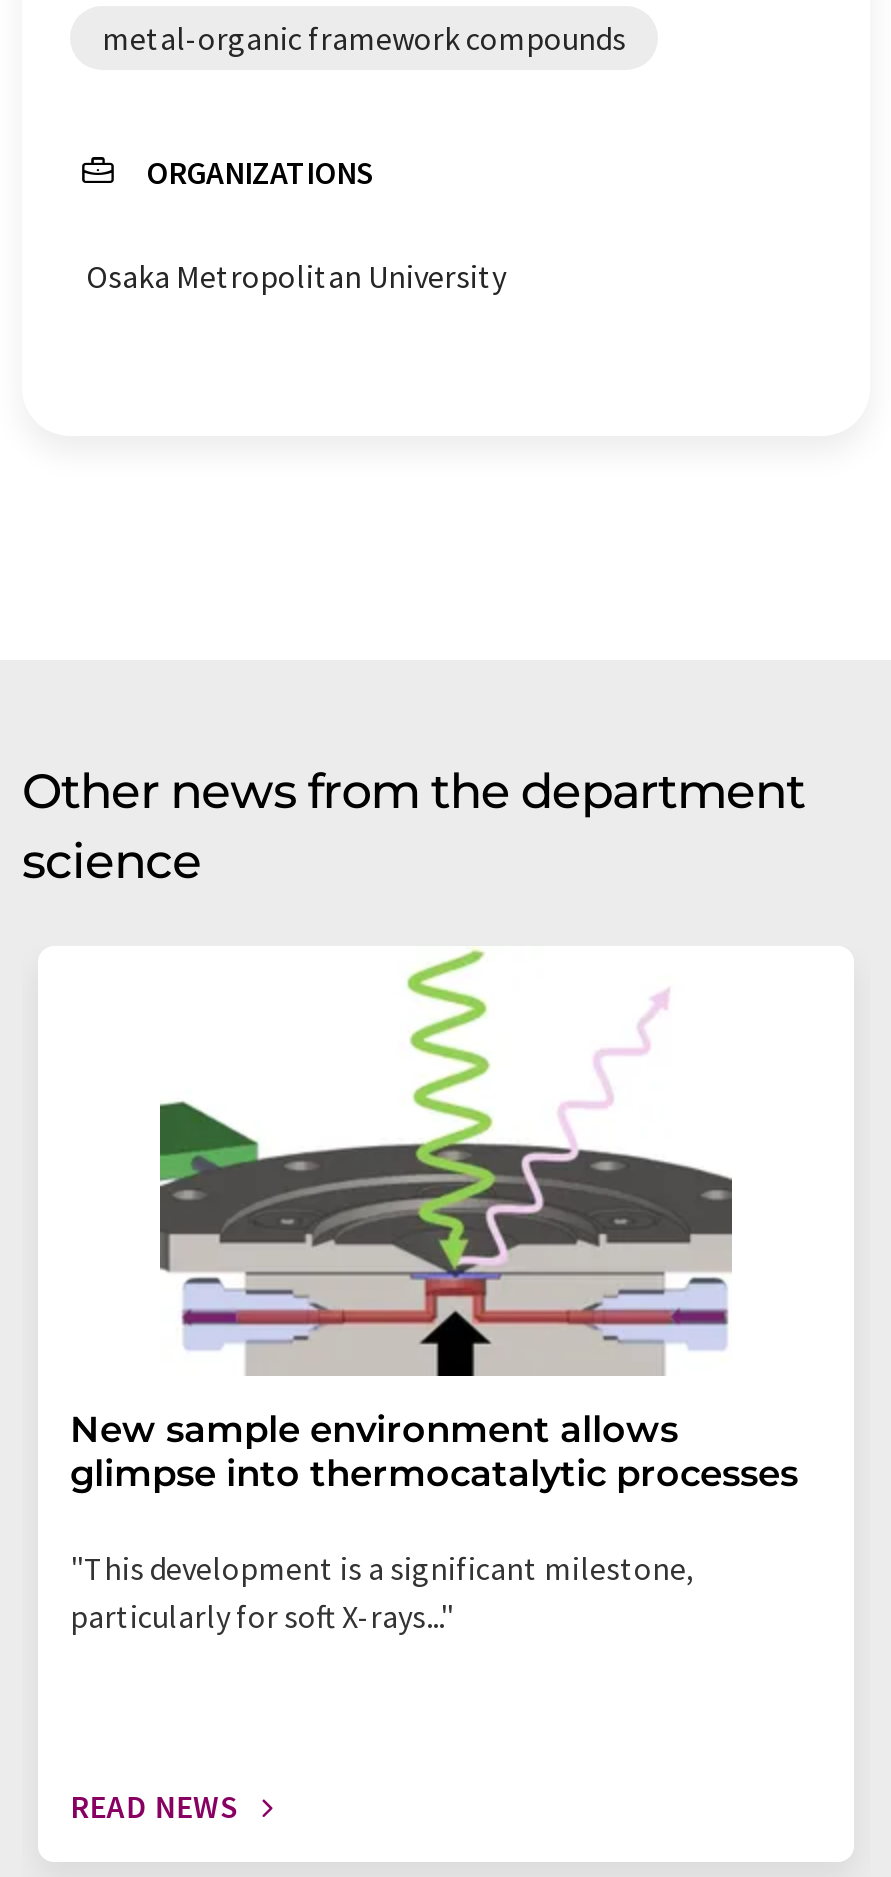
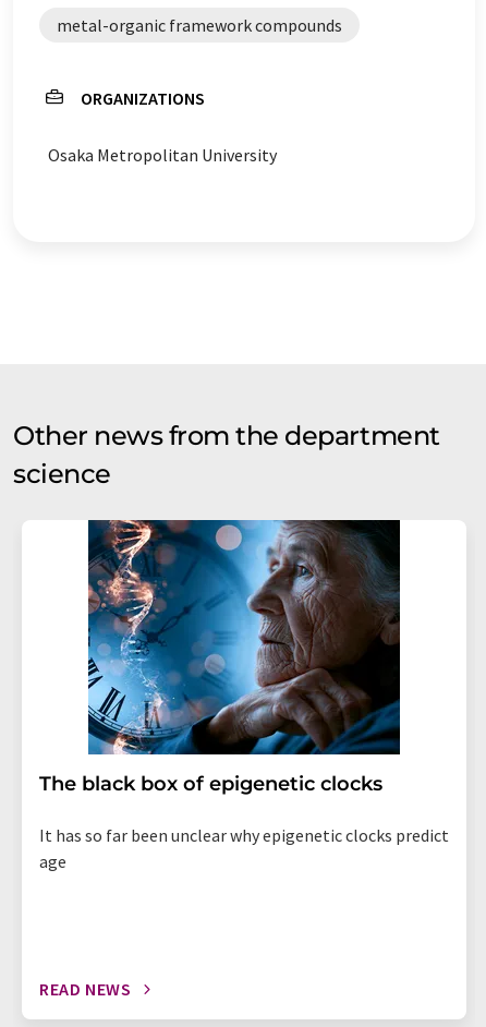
- [image]
- New sample environment allows
- glimpse into thermocatalytic processes
+ [image]
+ The black box of epigenetic clocks

- "This development is a significant milestone,
- particularly for soft X-rays..."
+ It has so far been unclear why epigenetic clocks predict
+ age
